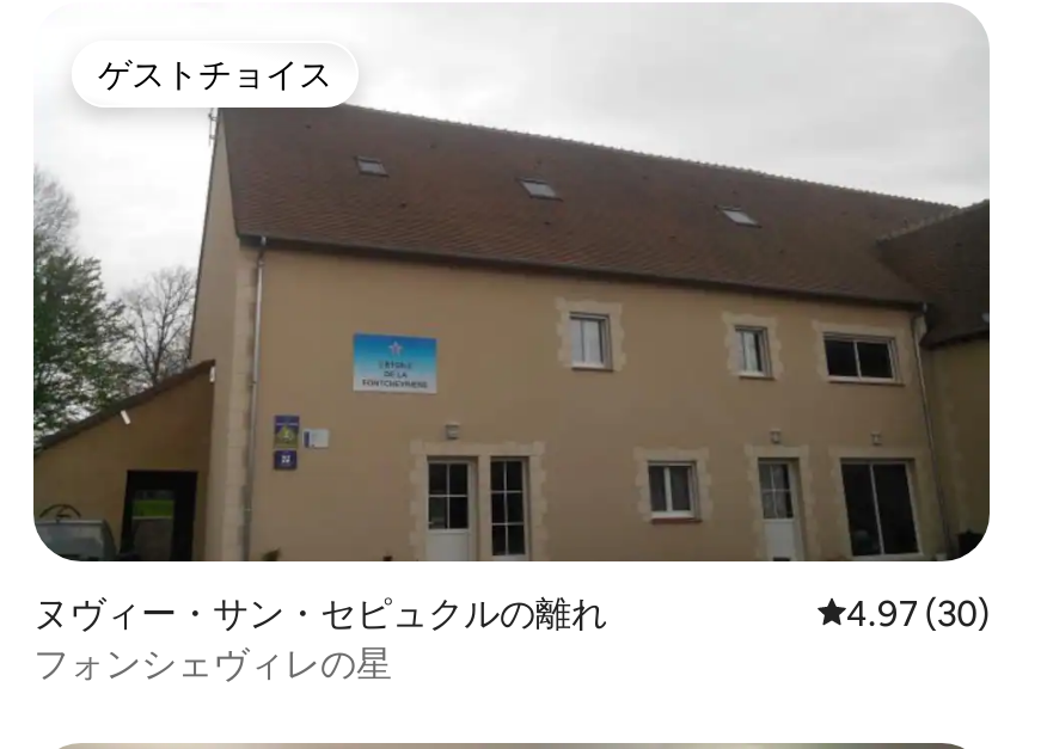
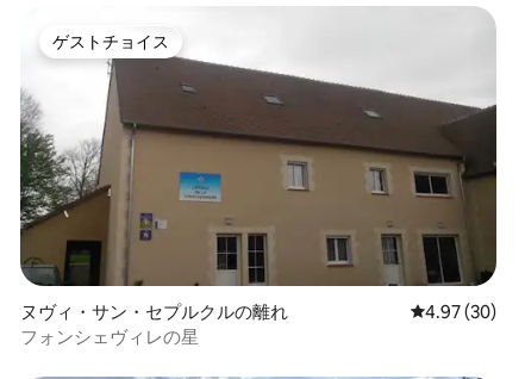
- ヌヴィー・サン・セピュクルの離れ
+ ヌヴィ・サン・セプルクルの離れ
